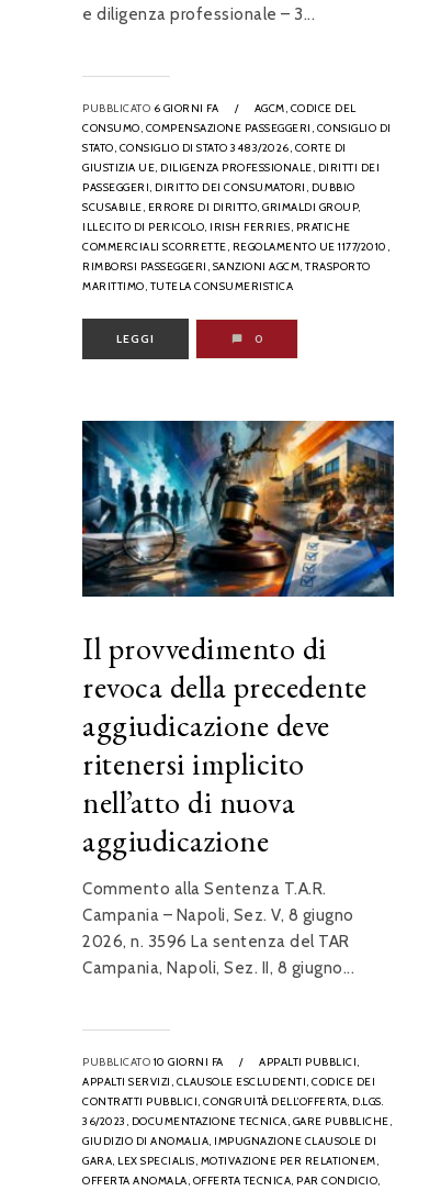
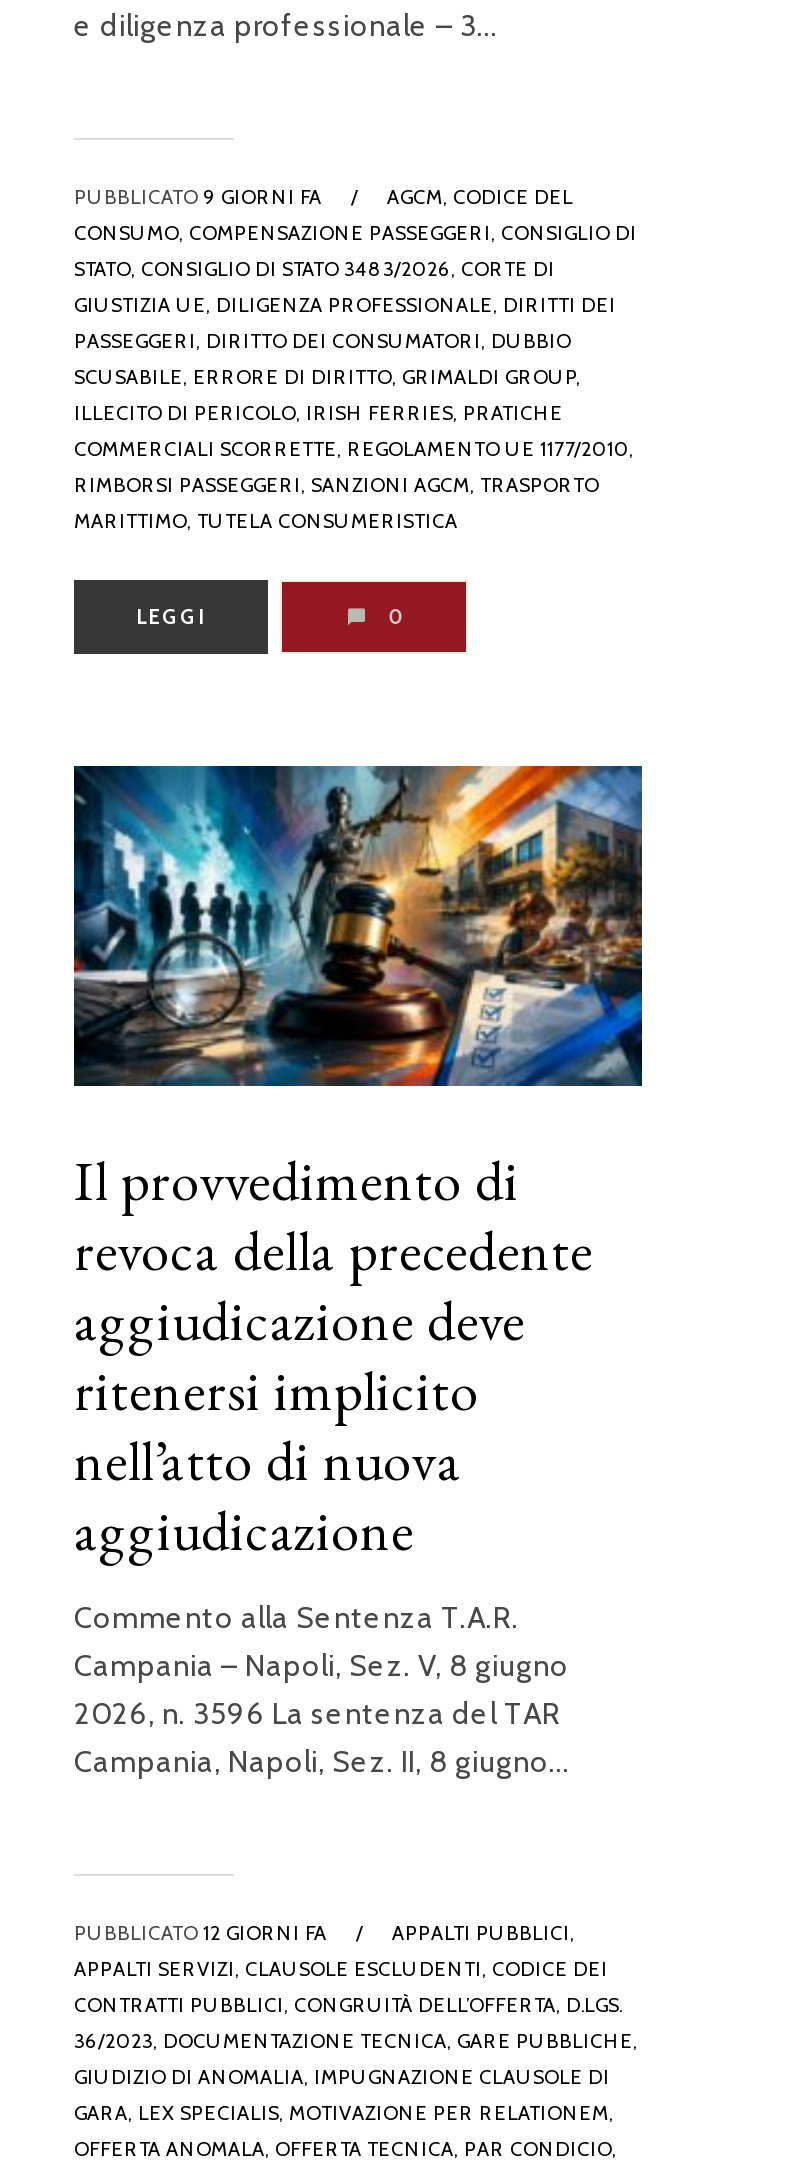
- PUBBLICATO 6 GIORNI FA
+ PUBBLICATO 9 GIORNI FA

- PUBBLICATO 10 GIORNI FA
+ PUBBLICATO 12 GIORNI FA
